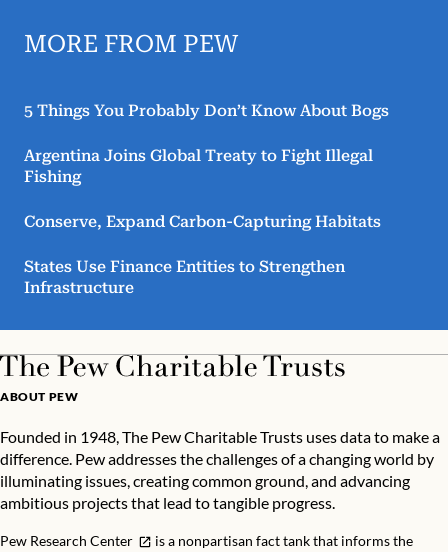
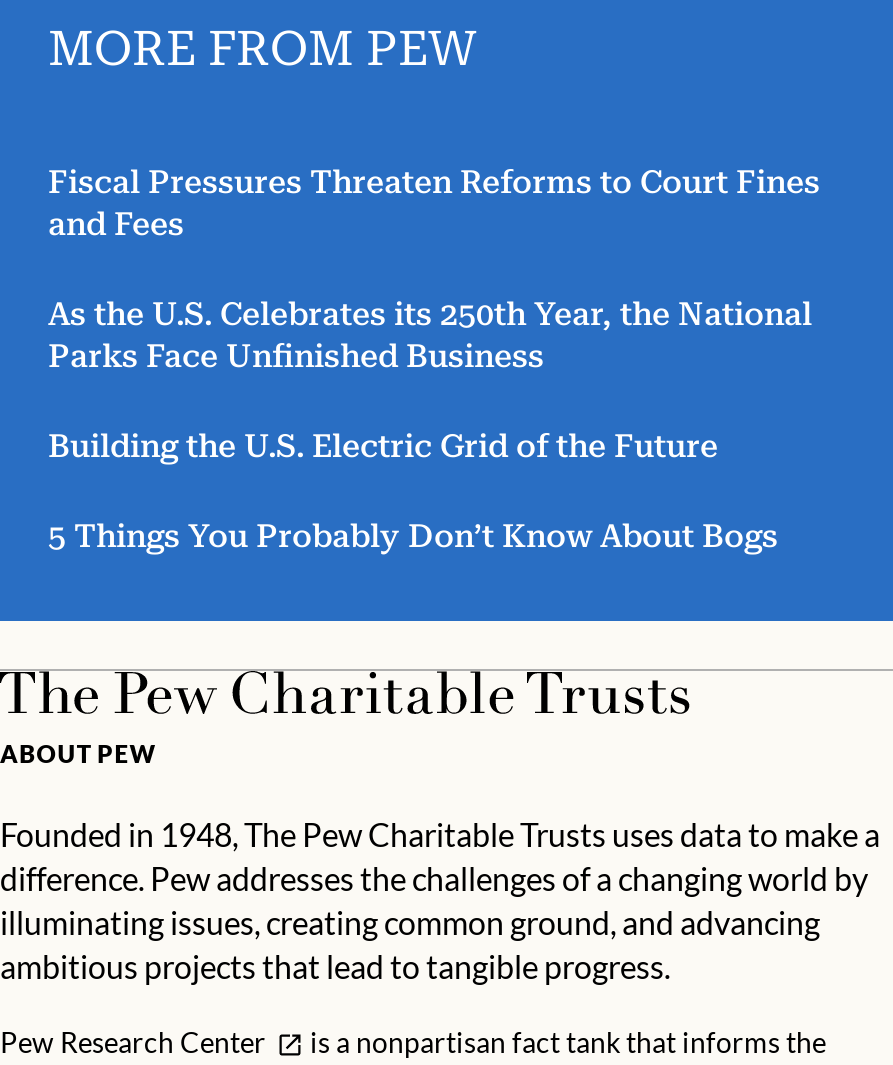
+ Fiscal Pressures Threaten Reforms to Court Fines
+ and Fees
+ As the U.S. Celebrates its 250th Year, the National
+ Parks Face Unfinished Business
+ Building the U.S. Electric Grid of the Future

moved down: 5 Things You Probably Don’t Know About Bogs

- Argentina Joins Global Treaty to Fight Illegal
- Fishing
- Conserve, Expand Carbon-Capturing Habitats
- States Use Finance Entities to Strengthen
- Infrastructure
